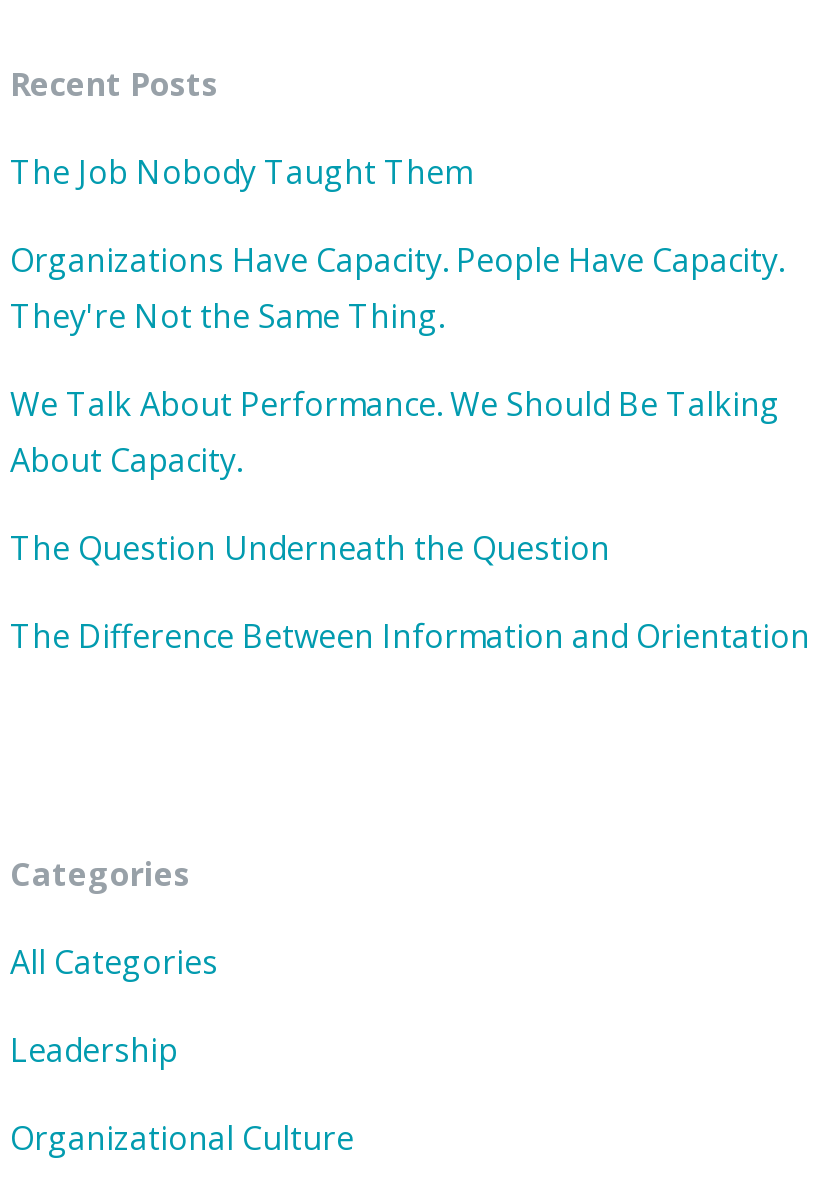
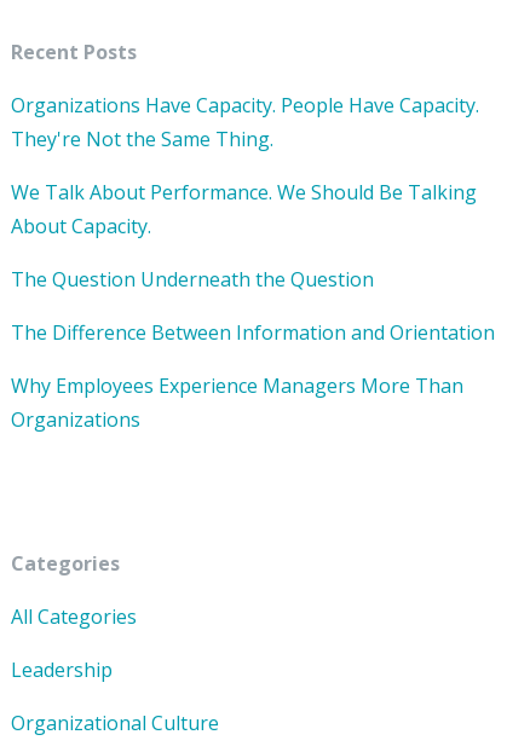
- The Job Nobody Taught Them

moved up: Organizations Have Capacity. People Have Capacity. | They're Not the Same Thing. | We Talk About Performance. We Should Be Talking | About Capacity. | The Question Underneath the Question | The Difference Between Information and Orientation

+ Why Employees Experience Managers More Than
+ Organizations
